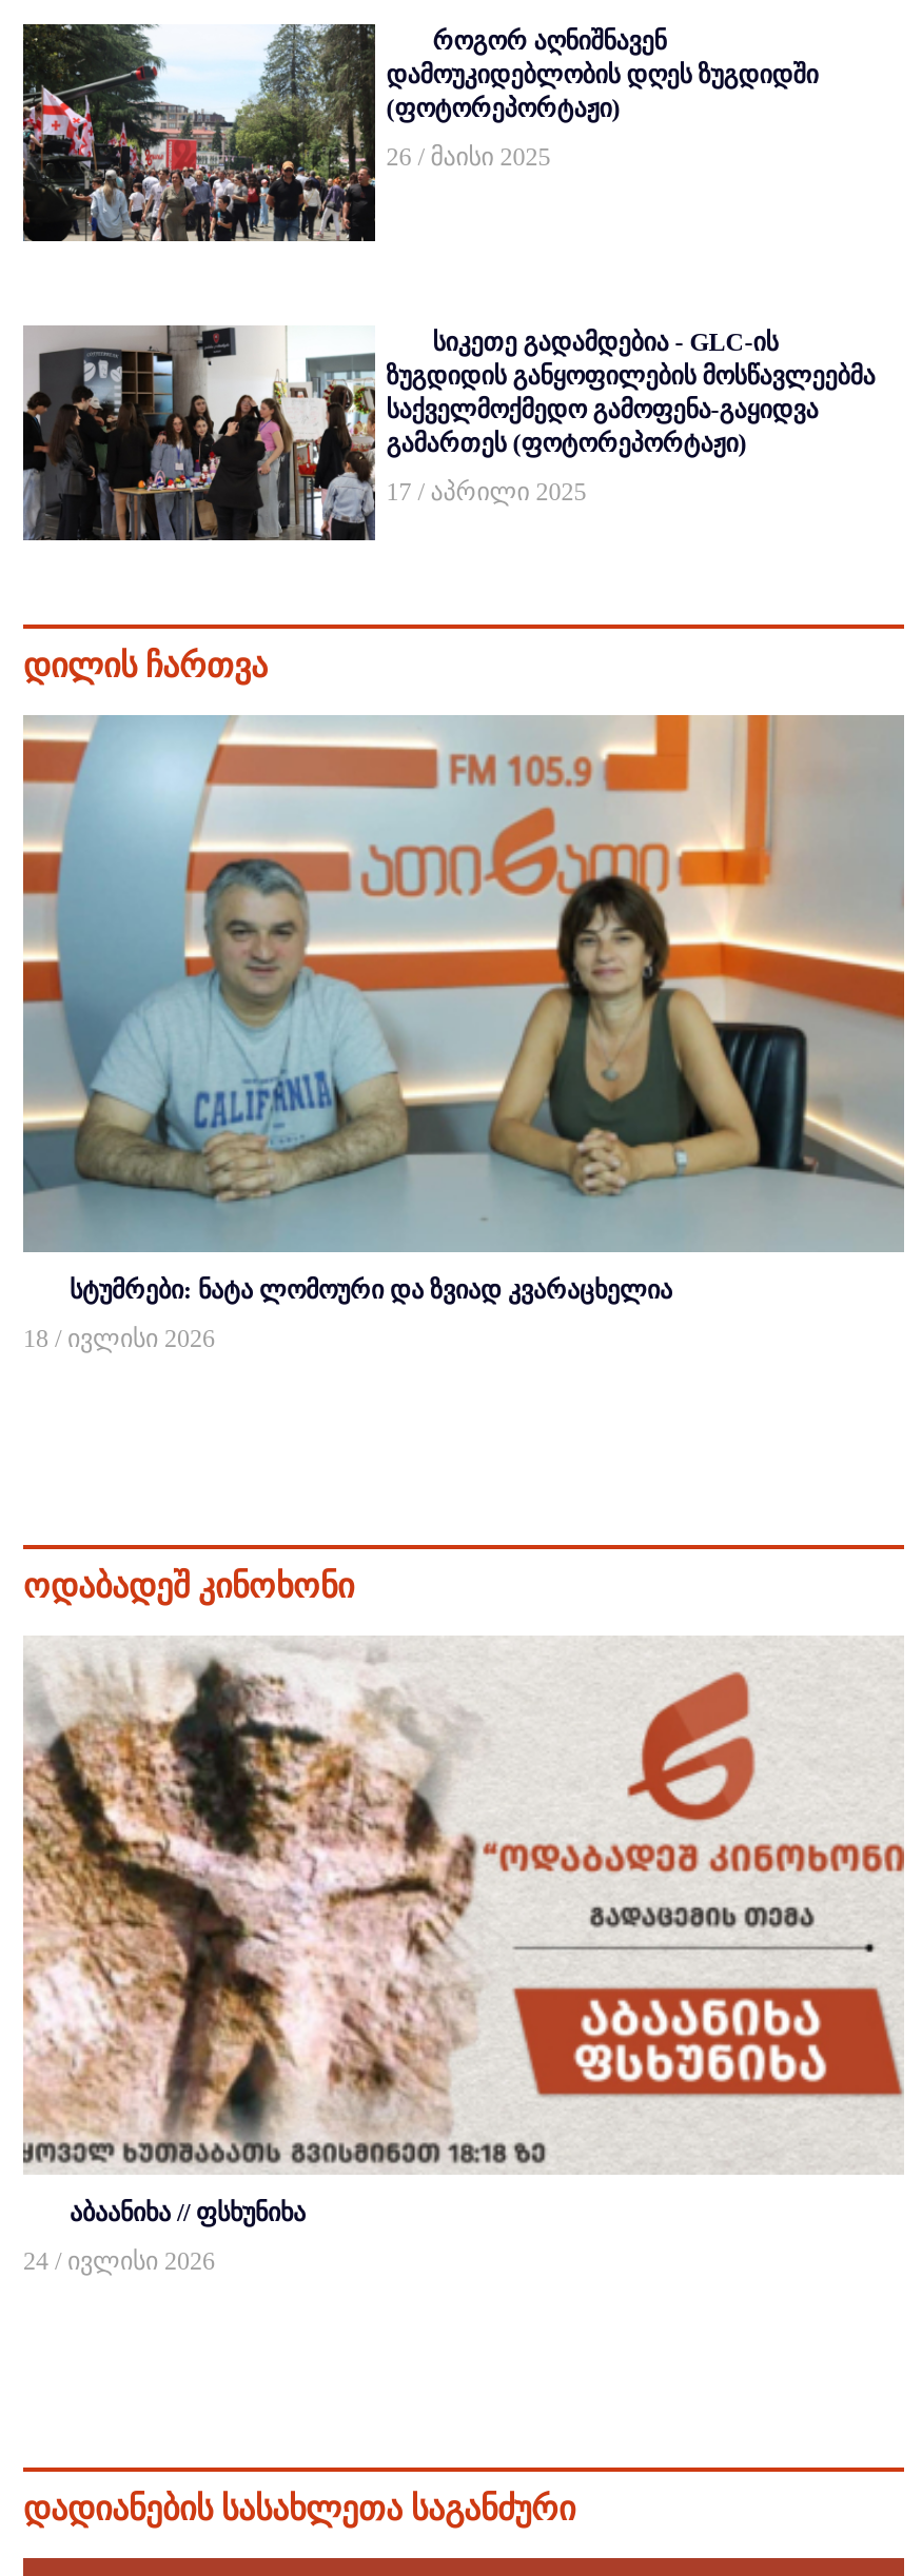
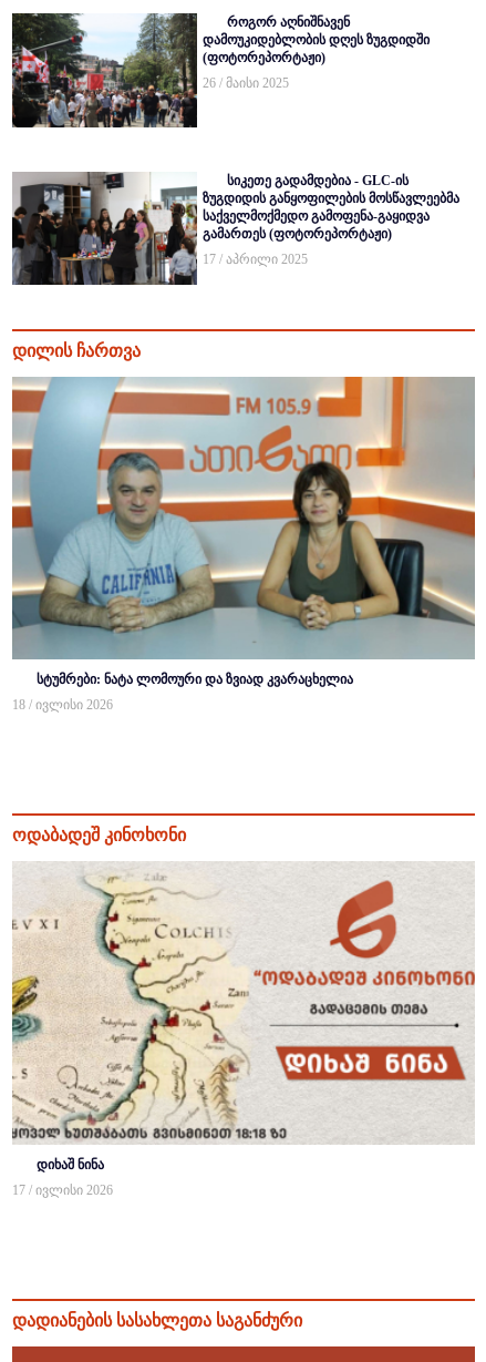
- [image]
- აბაანიხა // ფსხუნიხა
+ [image]
+ დიხაშ ნინა

- [image]
+ [image]

- 24 / ივლისი 2026
+ 17 / ივლისი 2026
